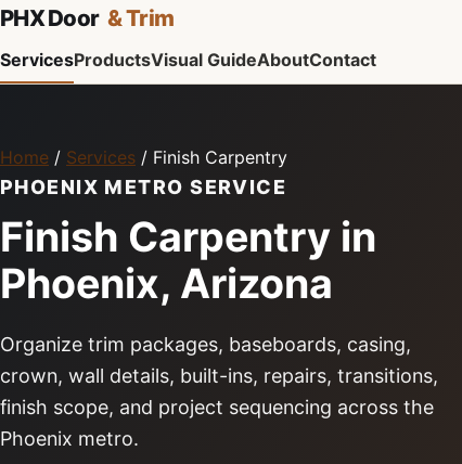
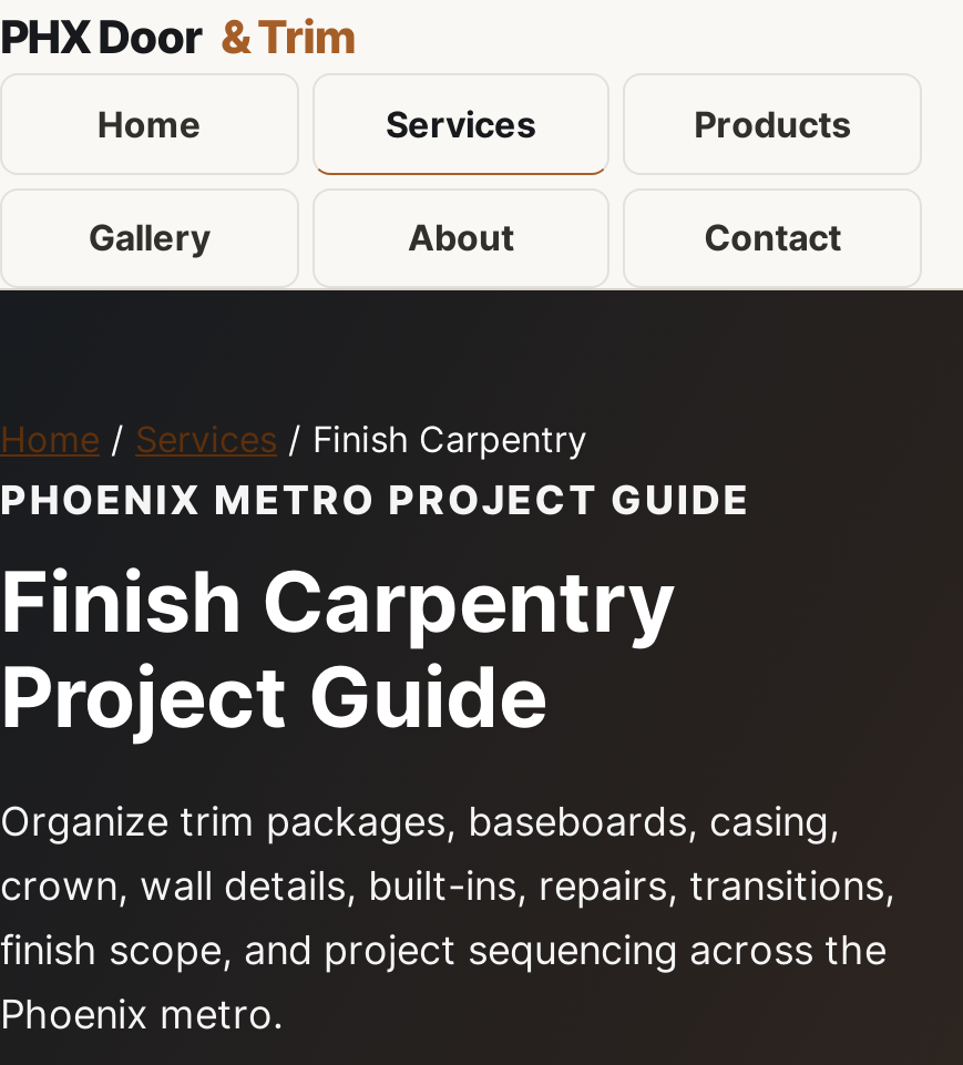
- ServicesProductsVisual GuideAboutContact
+ Home
+ Services
+ Products
+ Gallery
+ About
+ Contact

- PHOENIX METRO SERVICE
- Finish Carpentry in
- Phoenix, Arizona
+ PHOENIX METRO PROJECT GUIDE
+ Finish Carpentry
+ Project Guide
